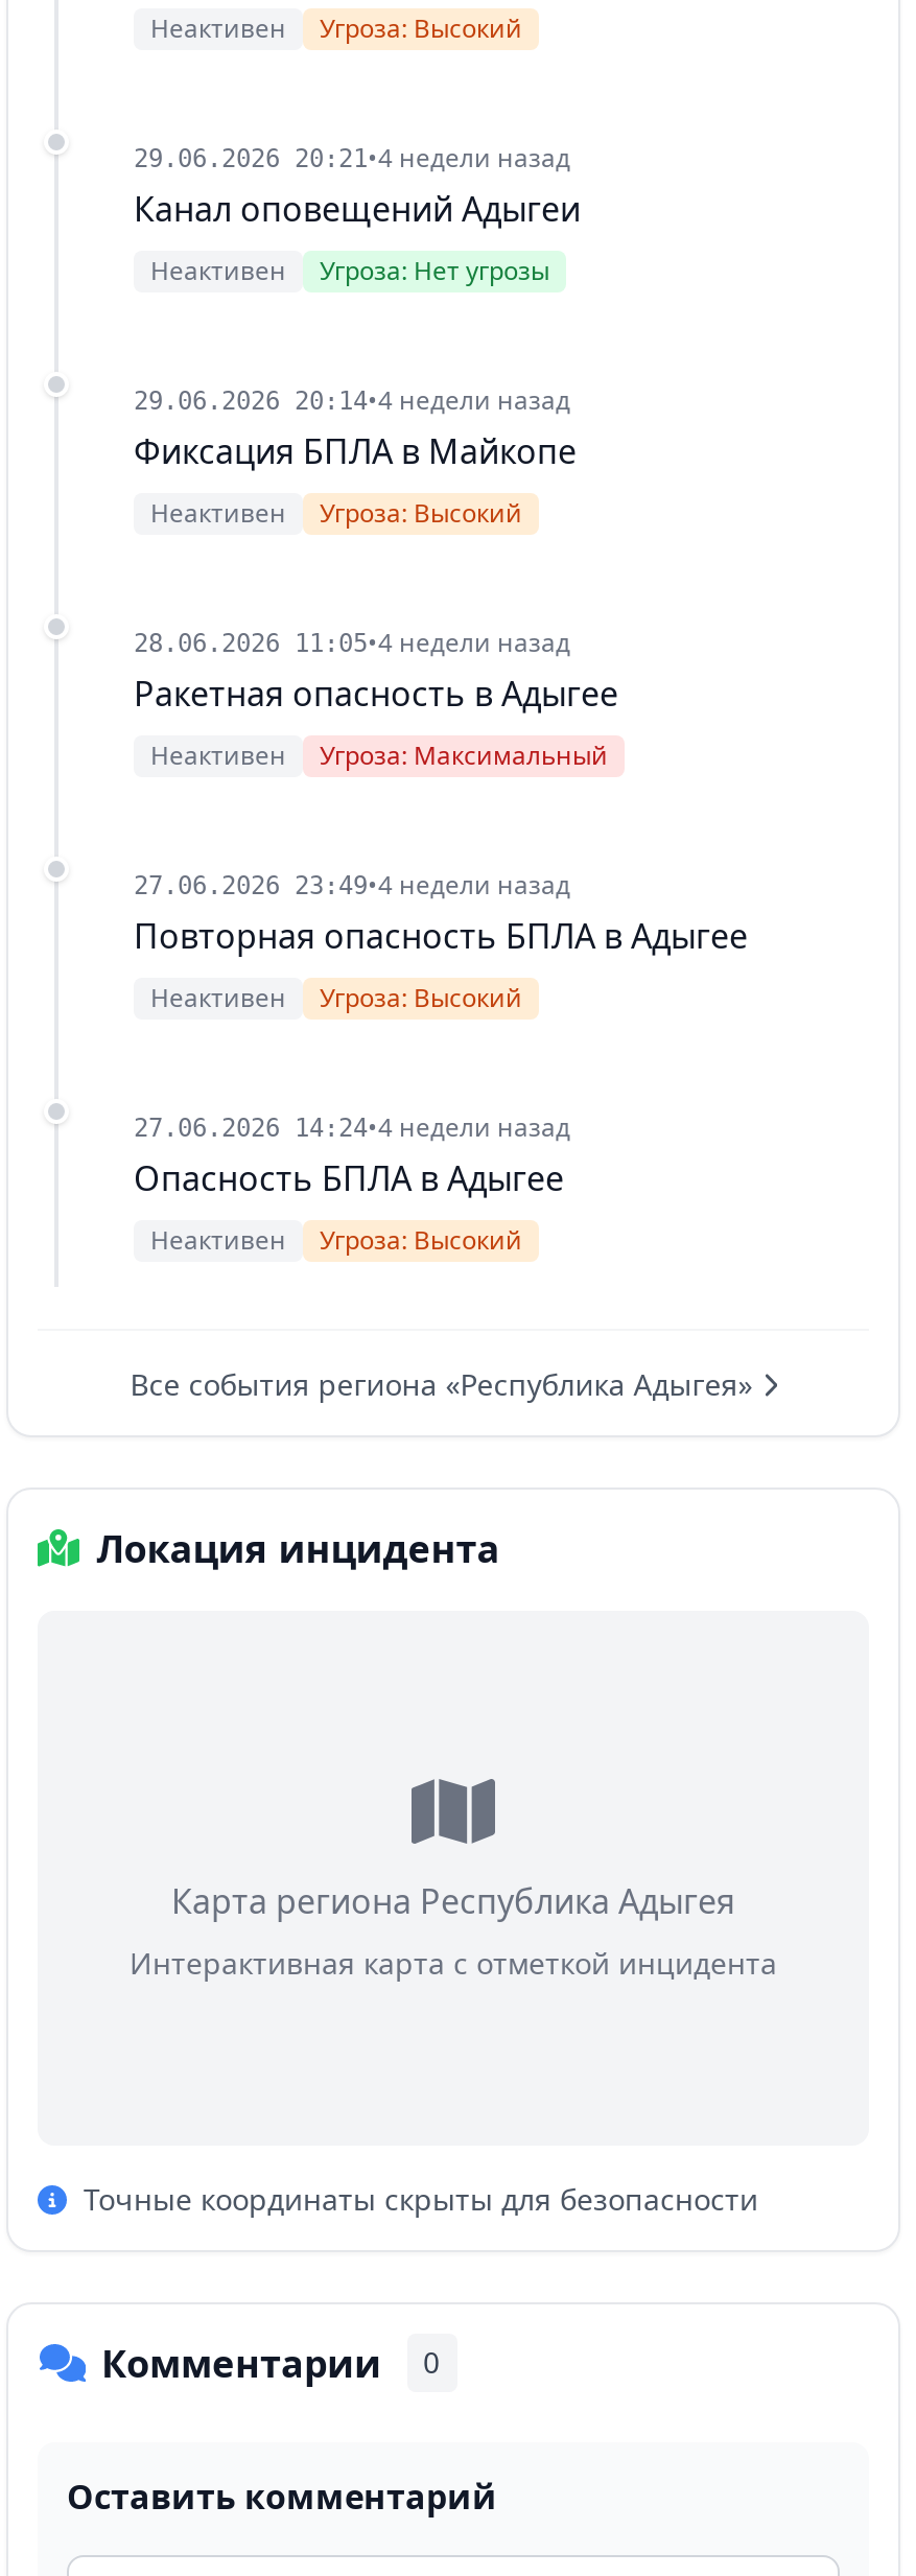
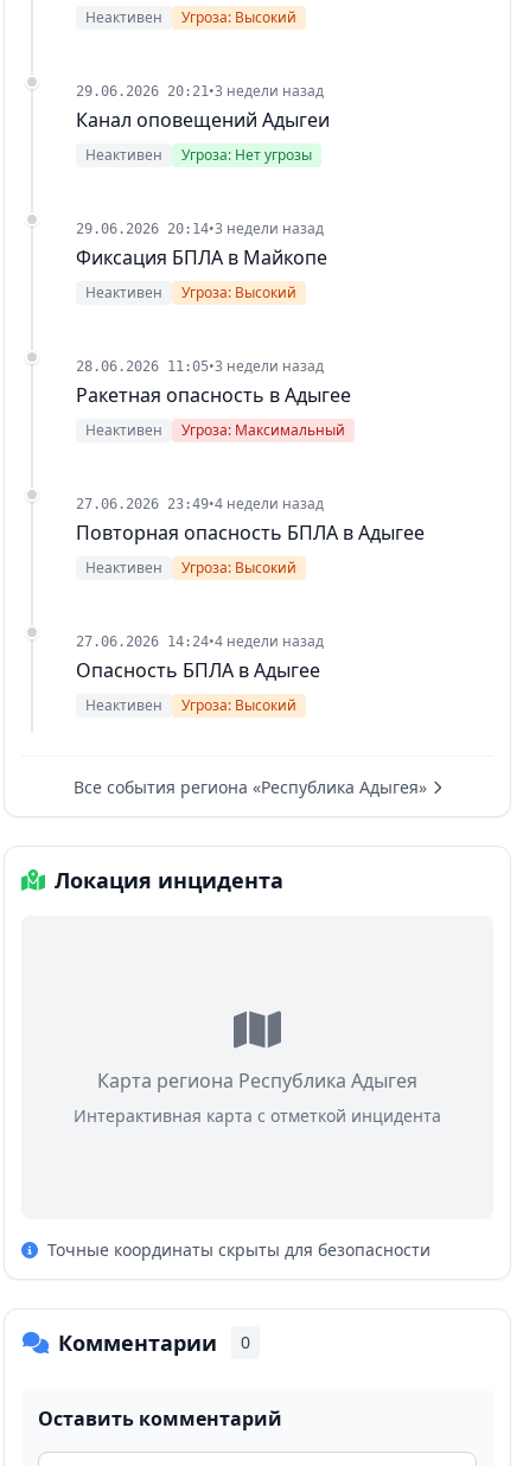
- 29.06.2026 20:21•4 недели назад
+ 29.06.2026 20:21•3 недели назад

- 29.06.2026 20:14•4 недели назад
+ 29.06.2026 20:14•3 недели назад

- 28.06.2026 11:05•4 недели назад
+ 28.06.2026 11:05•3 недели назад
